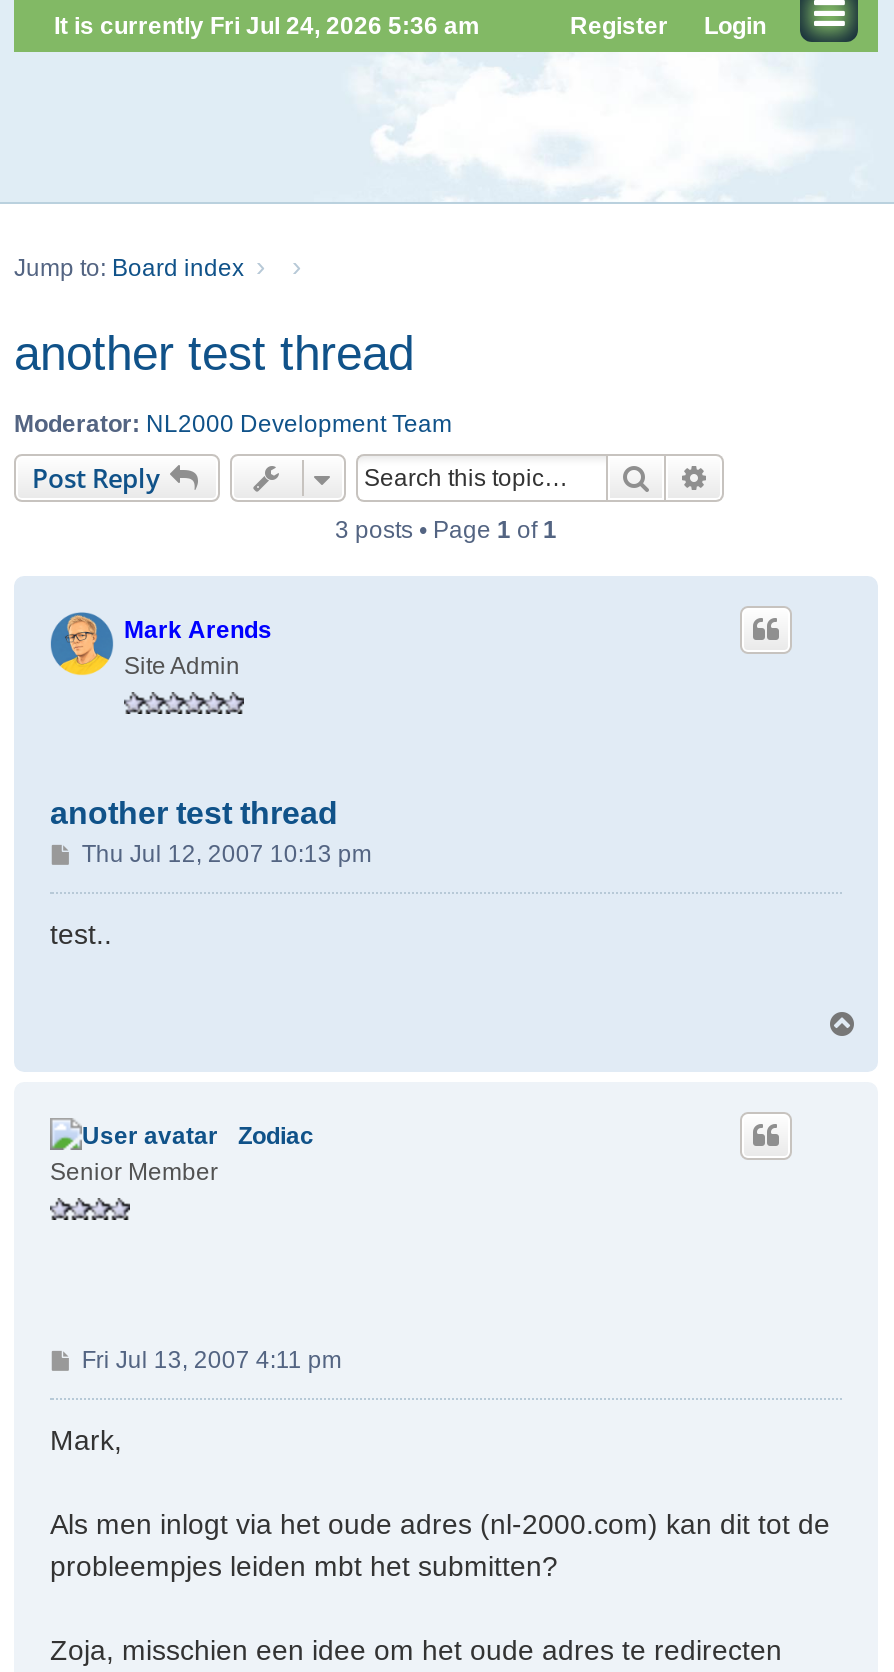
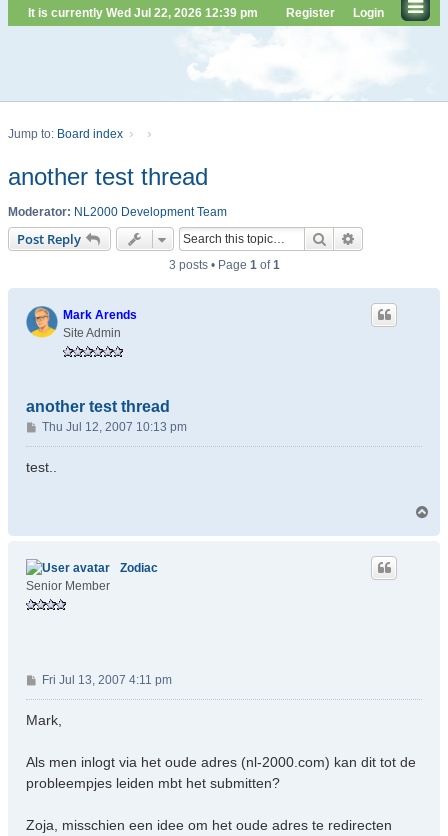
- It is currently Fri Jul 24, 2026 5:36 am
+ It is currently Wed Jul 22, 2026 12:39 pm
